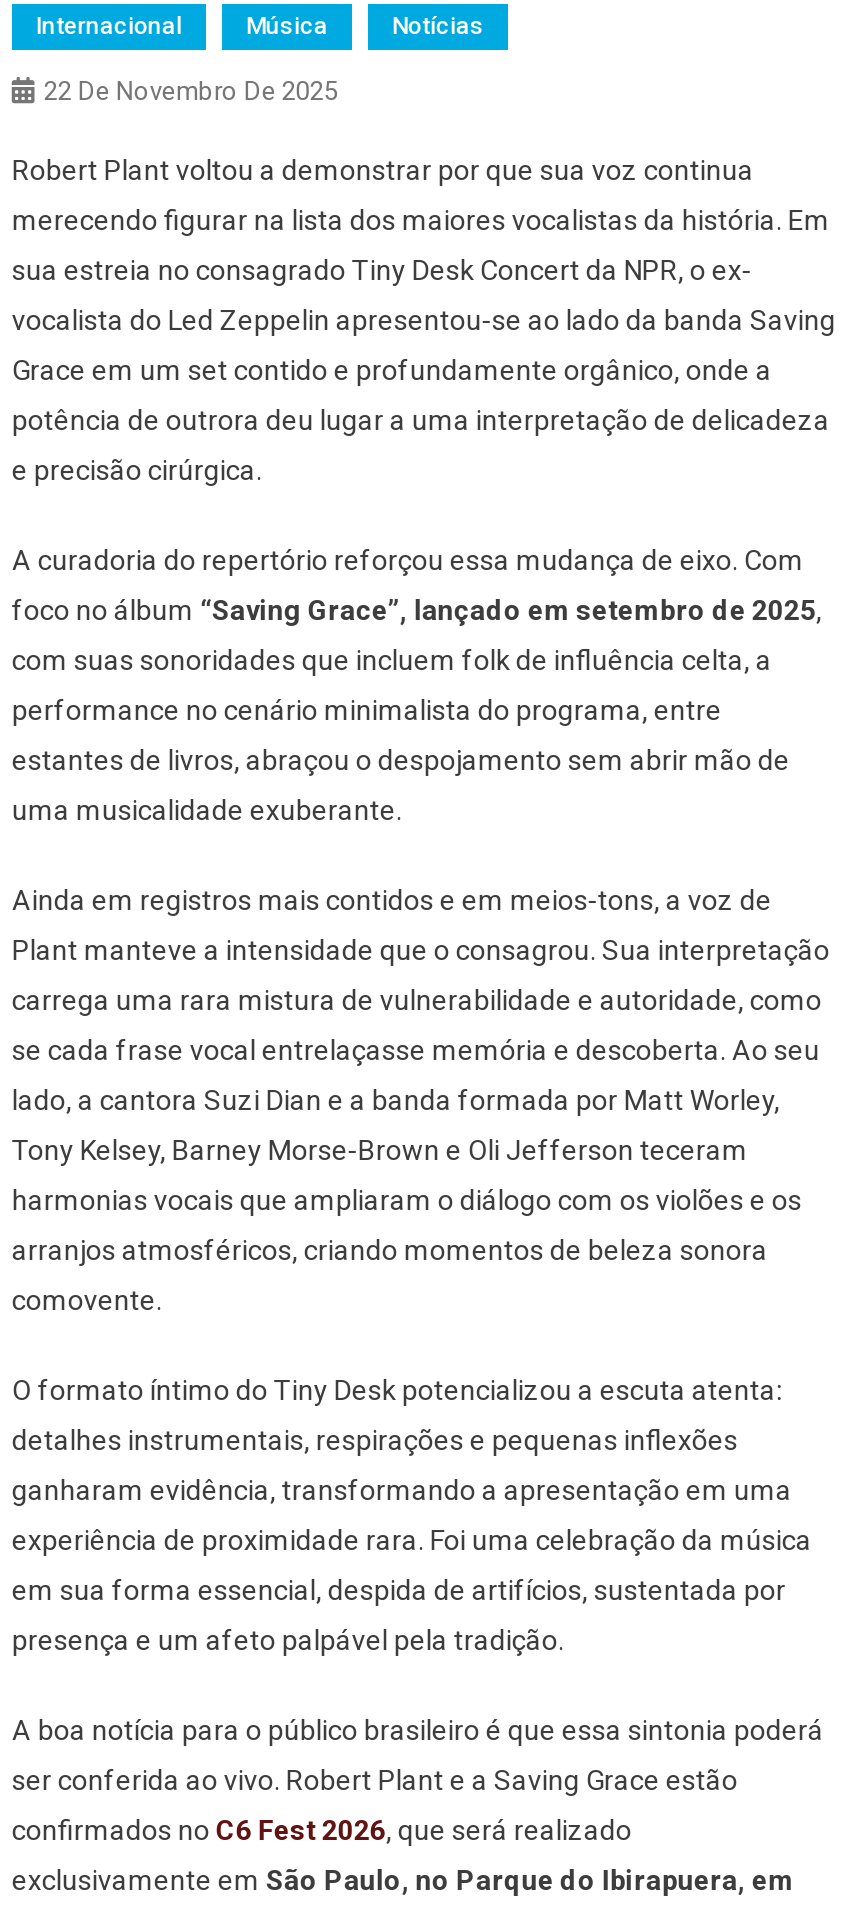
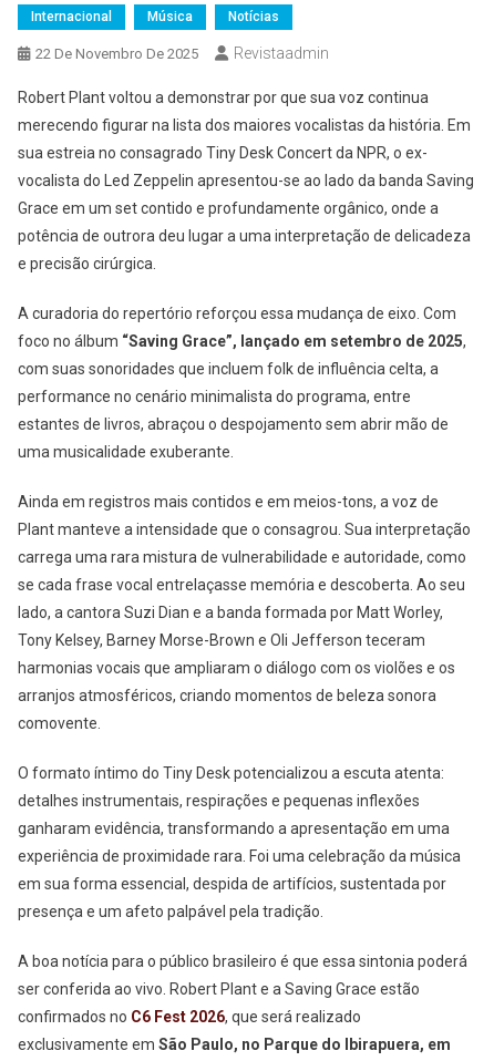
+ Revistaadmin
